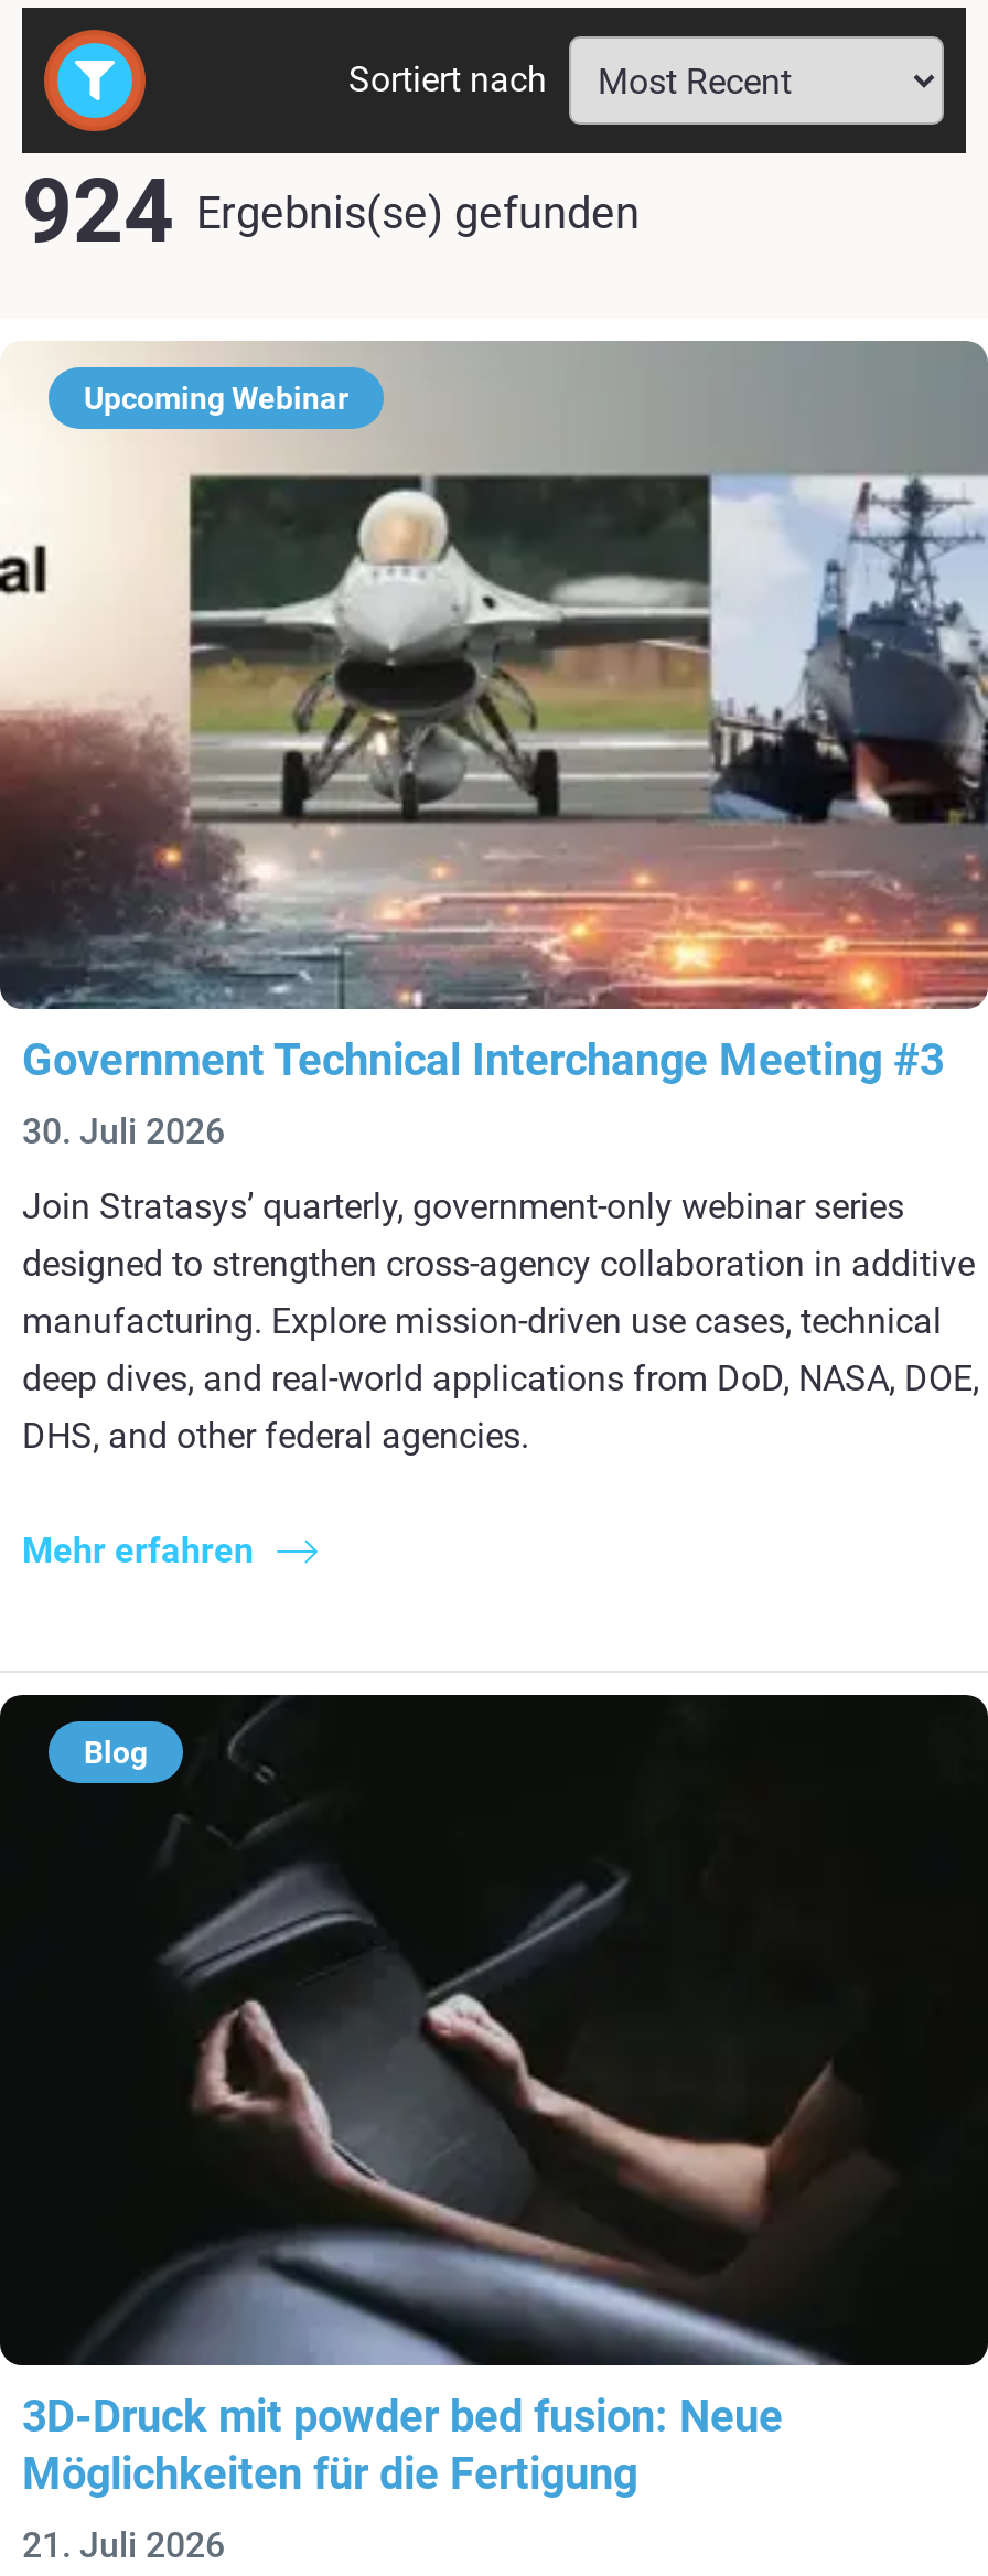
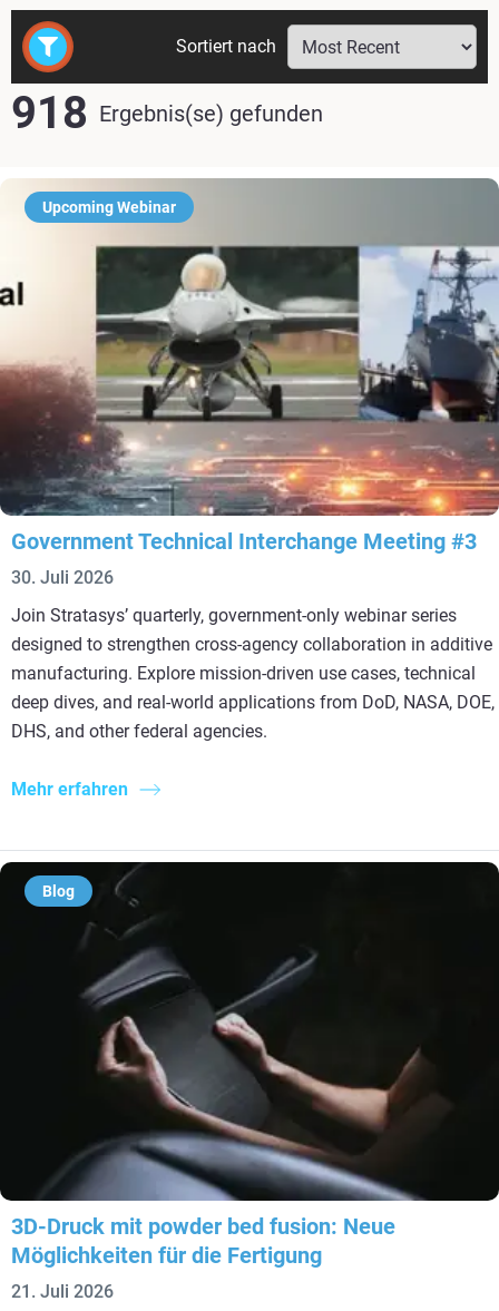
- 924 Ergebnis(se) gefunden
+ 918 Ergebnis(se) gefunden
